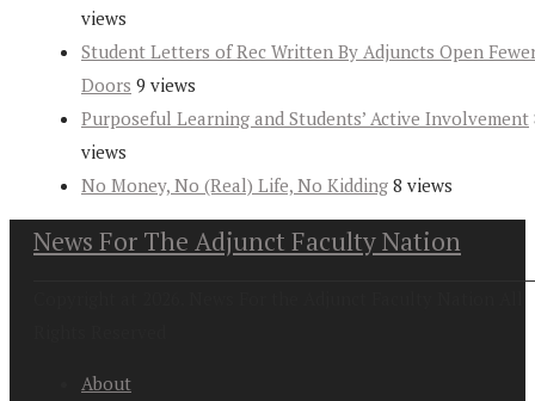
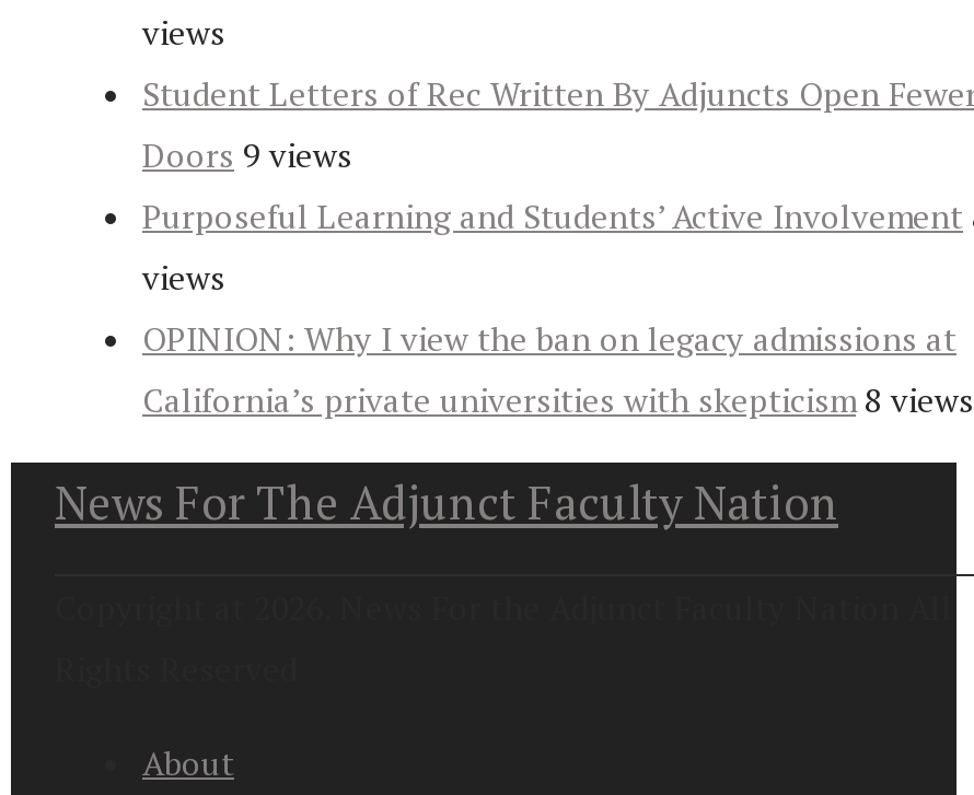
- No Money, No (Real) Life, No Kidding 8 views
+ OPINION: Why I view the ban on legacy admissions at
+ California’s private universities with skepticism 8 views
